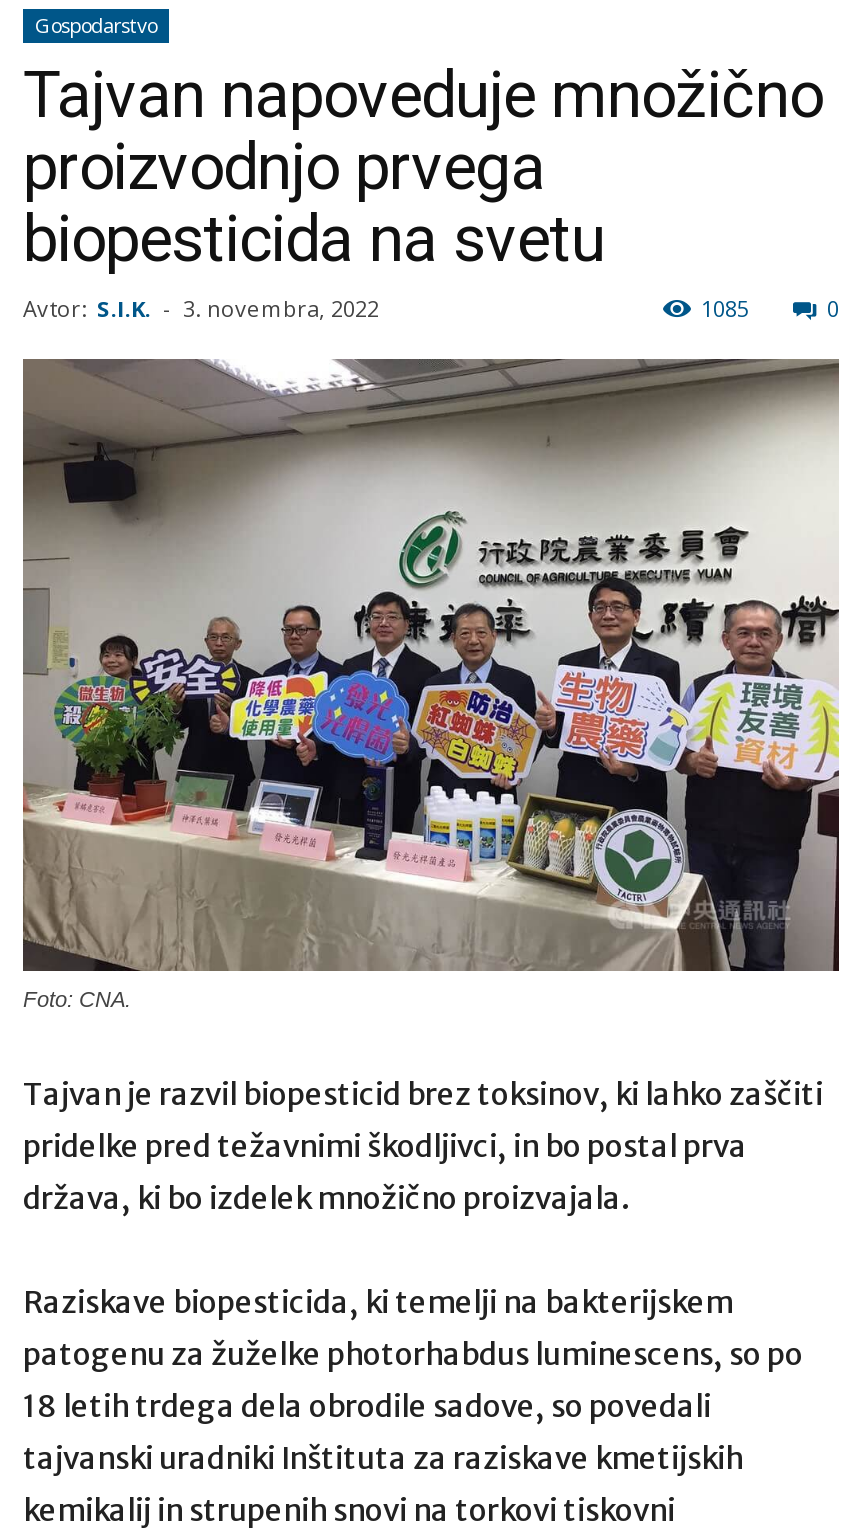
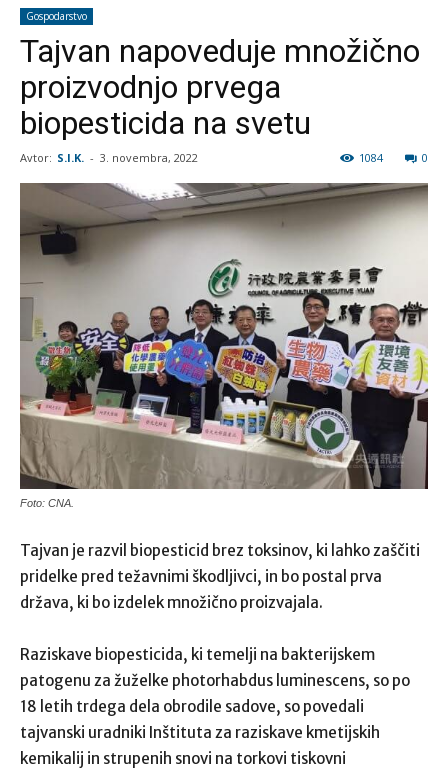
- 1085
+ 1084
